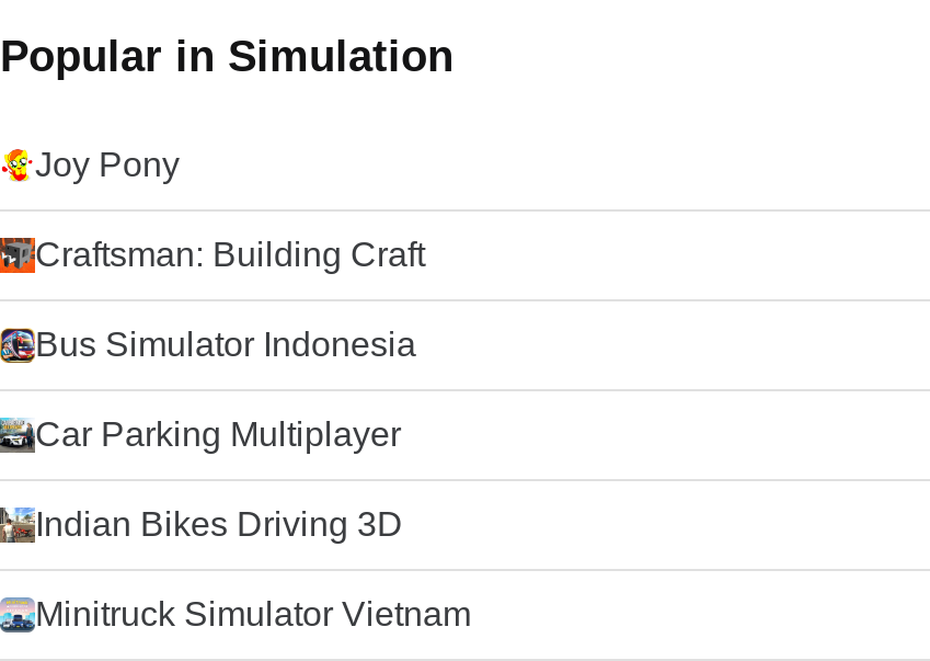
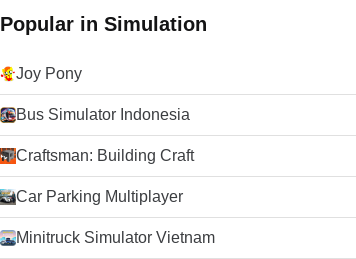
moved down: Craftsman: Building Craft

- Indian Bikes Driving 3D
